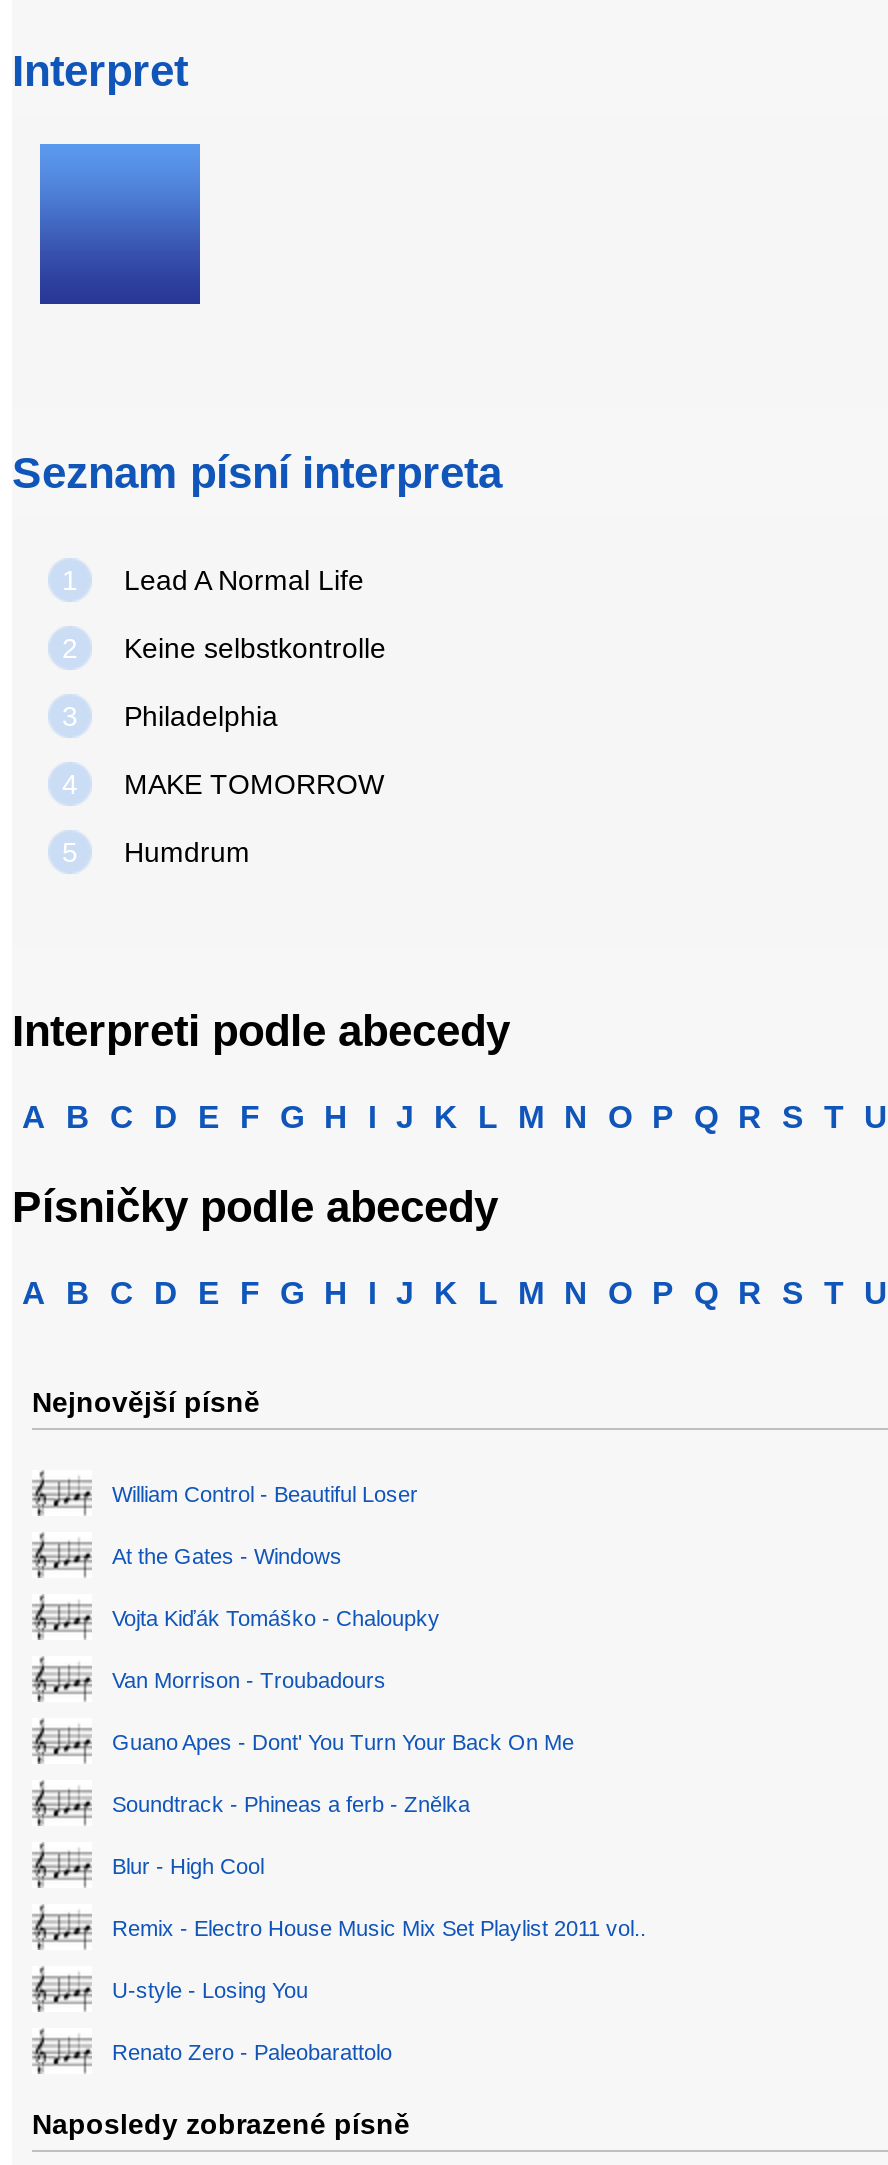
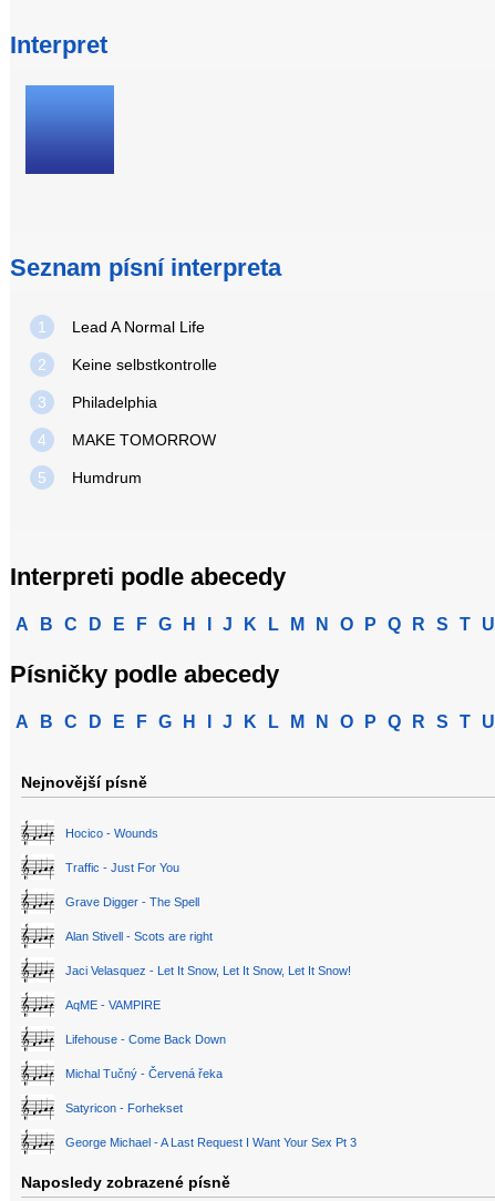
- William Control - Beautiful Loser
+ Hocico - Wounds

- At the Gates - Windows
+ Traffic - Just For You

- Vojta Kiďák Tomáško - Chaloupky
+ Grave Digger - The Spell

- Van Morrison - Troubadours
+ Alan Stivell - Scots are right

- Guano Apes - Dont' You Turn Your Back On Me
+ Jaci Velasquez - Let It Snow, Let It Snow, Let It Snow!

- Soundtrack - Phineas a ferb - Znělka
+ AqME - VAMPIRE

- Blur - High Cool
+ Lifehouse - Come Back Down

- Remix - Electro House Music Mix Set Playlist 2011 vol..
+ Michal Tučný - Červená řeka

- U-style - Losing You
+ Satyricon - Forhekset

- Renato Zero - Paleobarattolo
+ George Michael - A Last Request I Want Your Sex Pt 3
